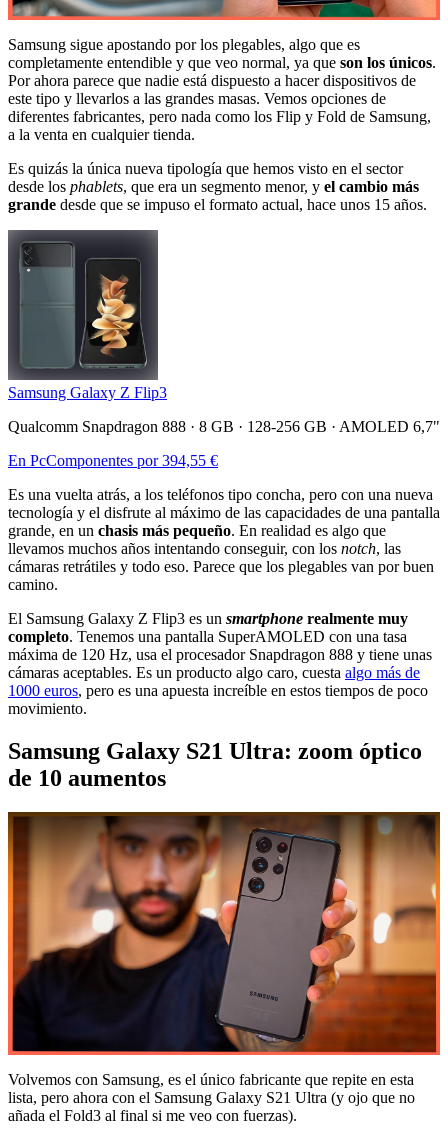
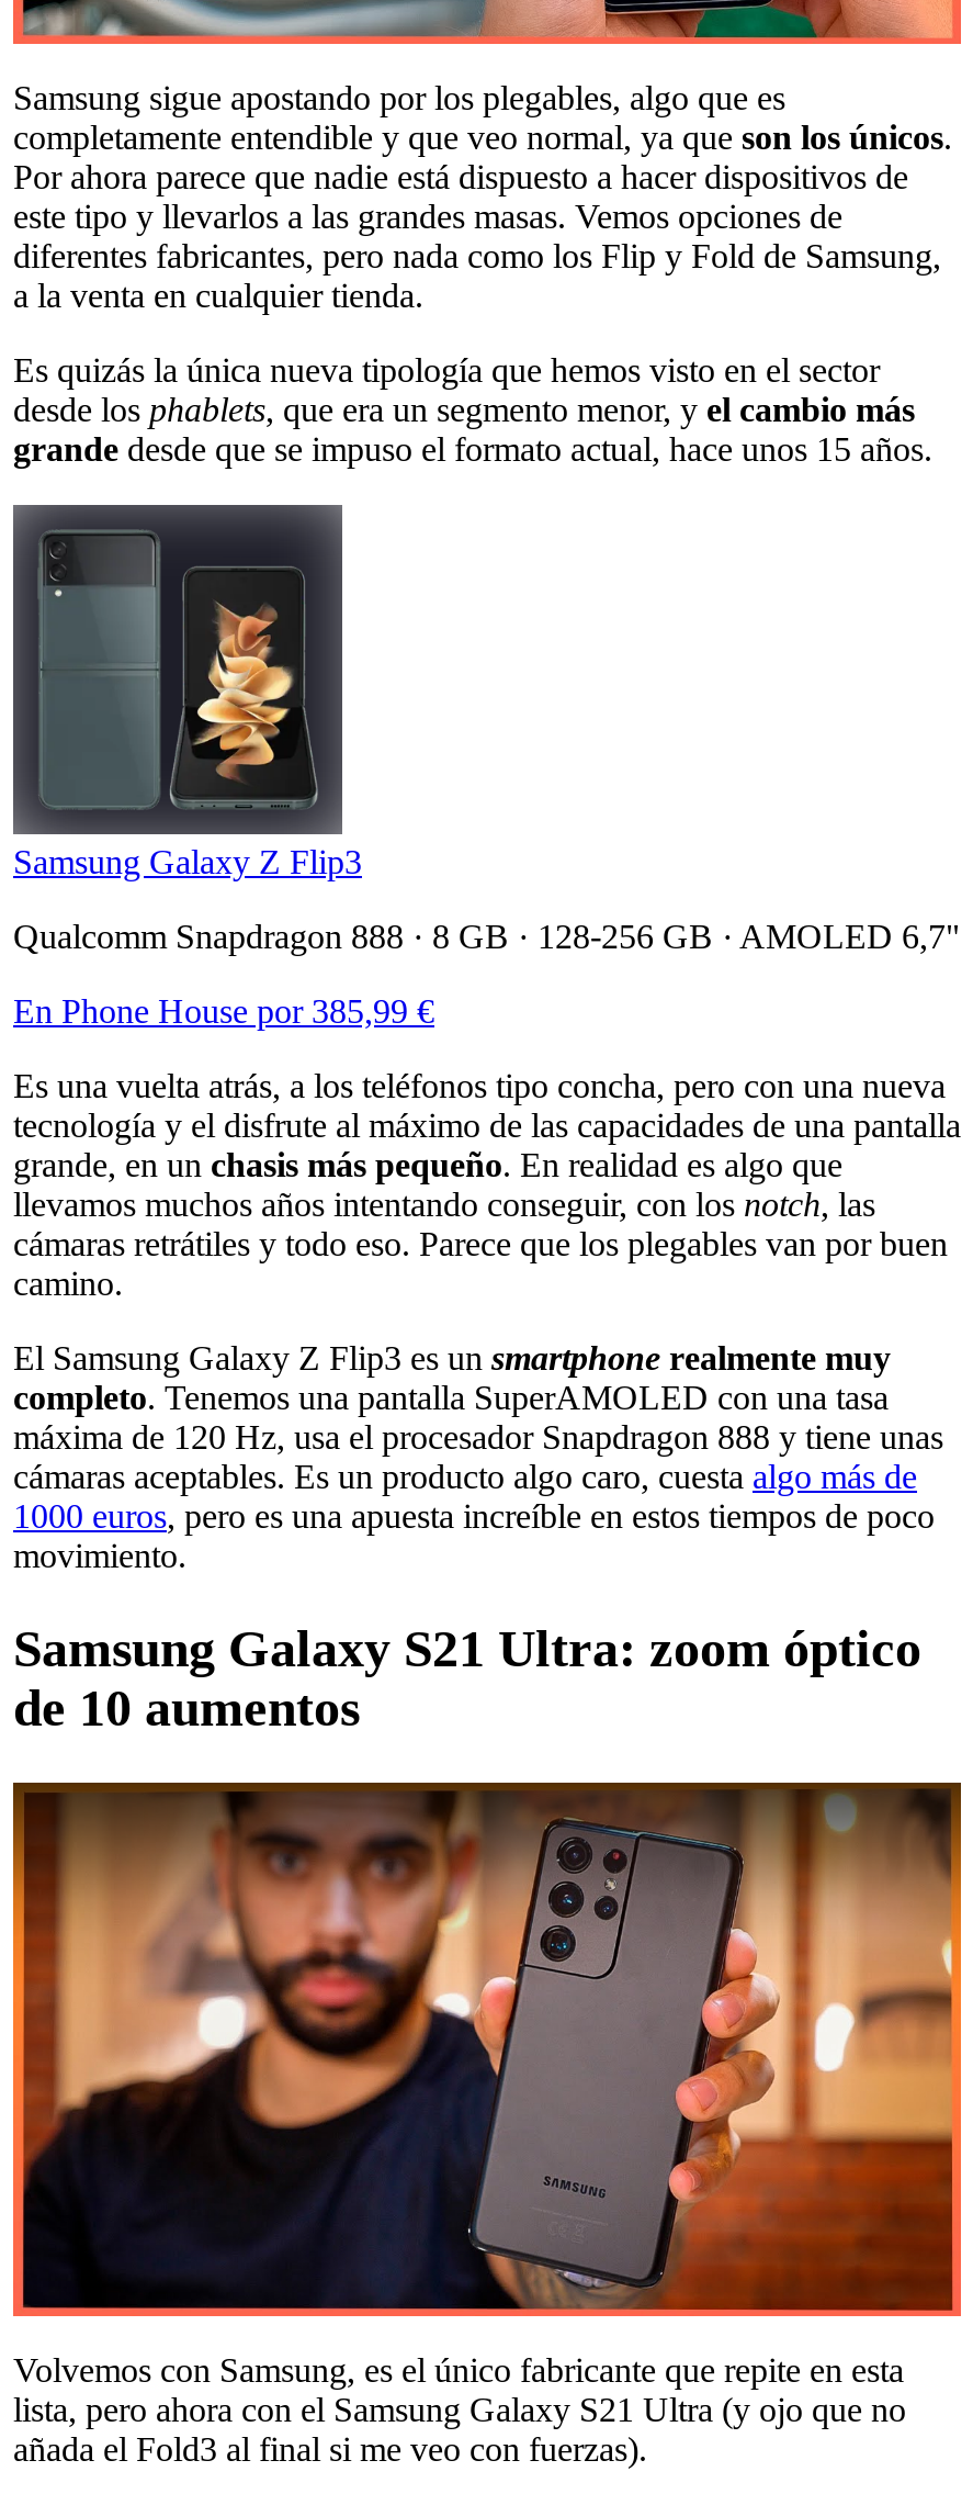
- En PcComponentes por 394,55 €
+ En Phone House por 385,99 €
